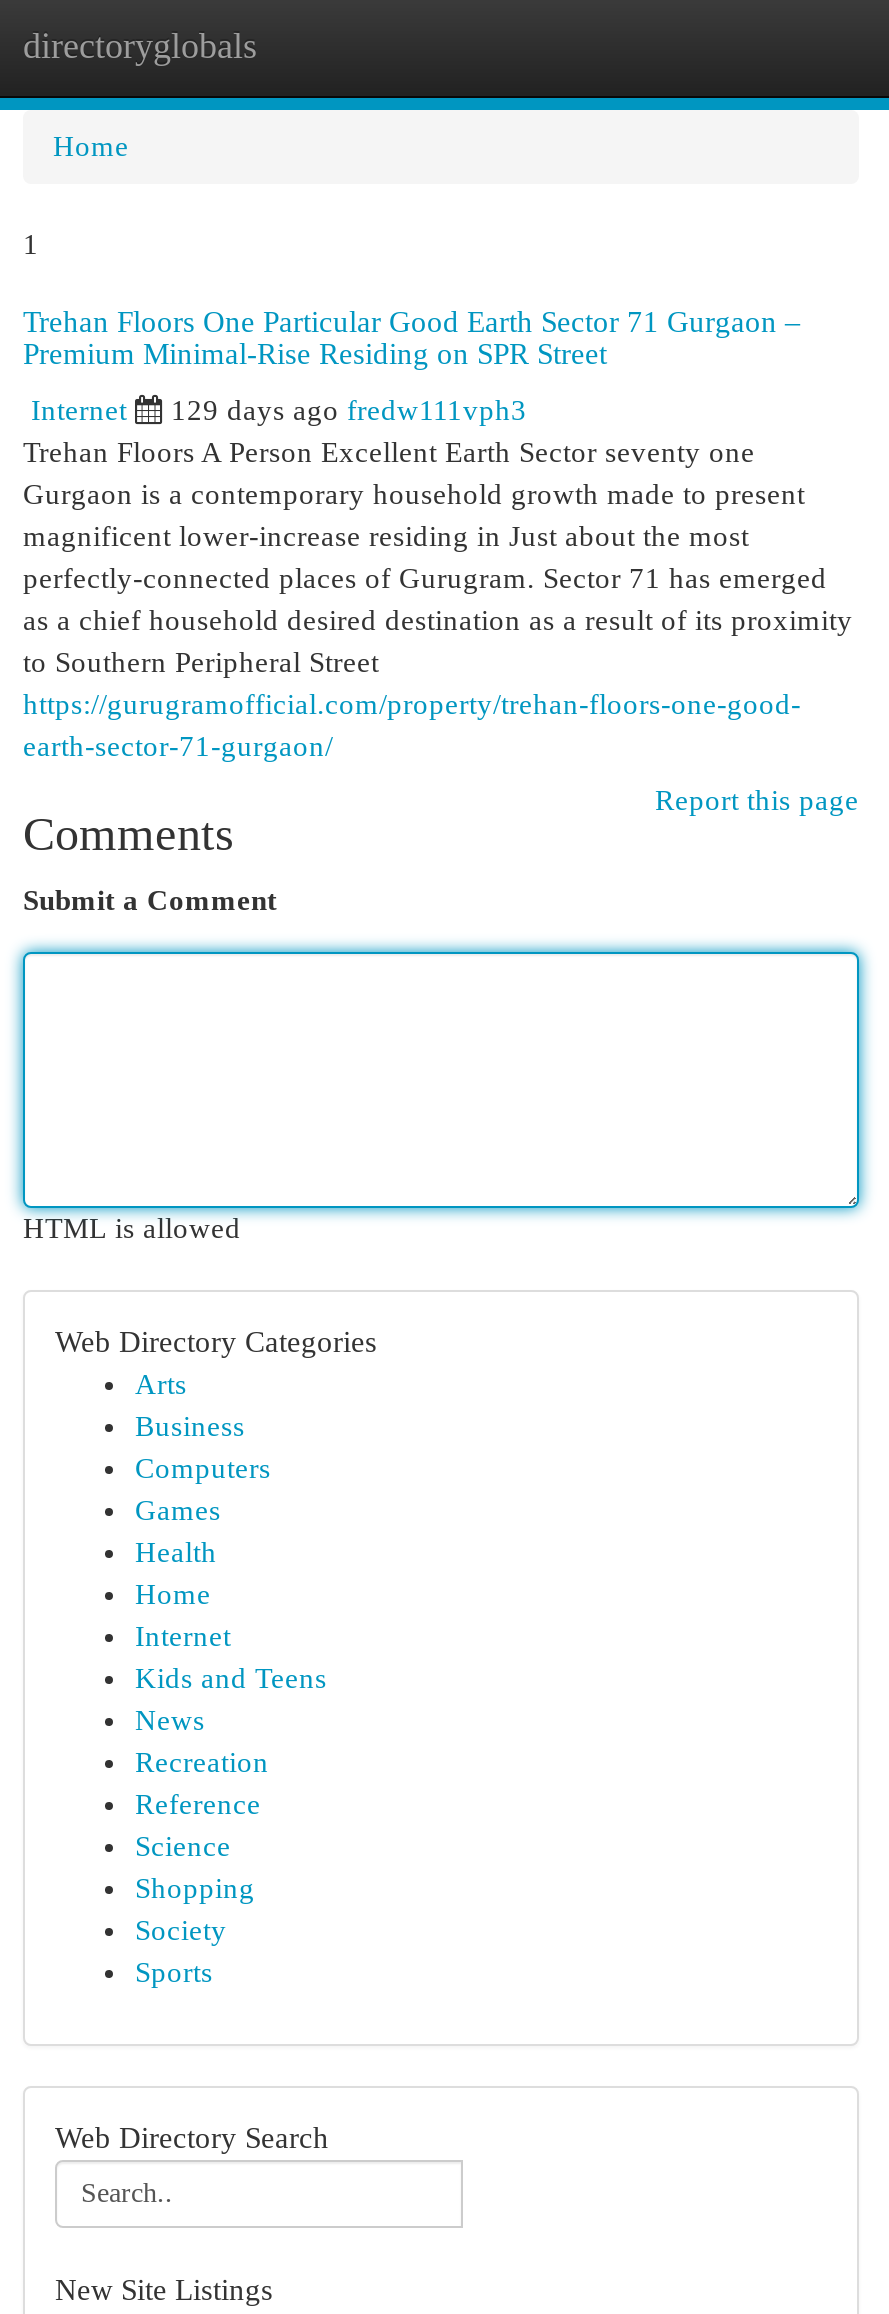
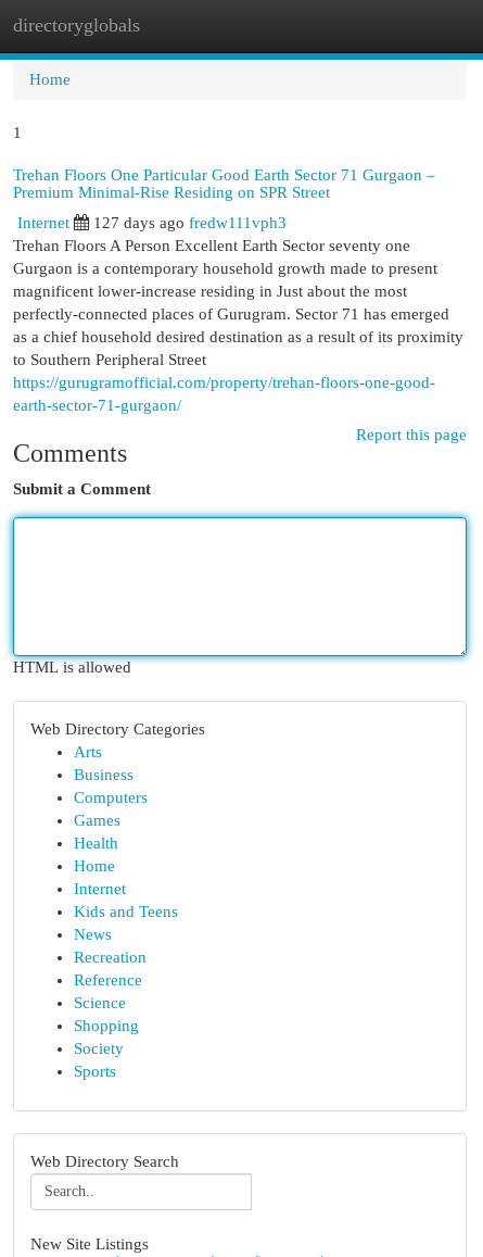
- 129 days ago fredw111vph3
+ 127 days ago fredw111vph3
